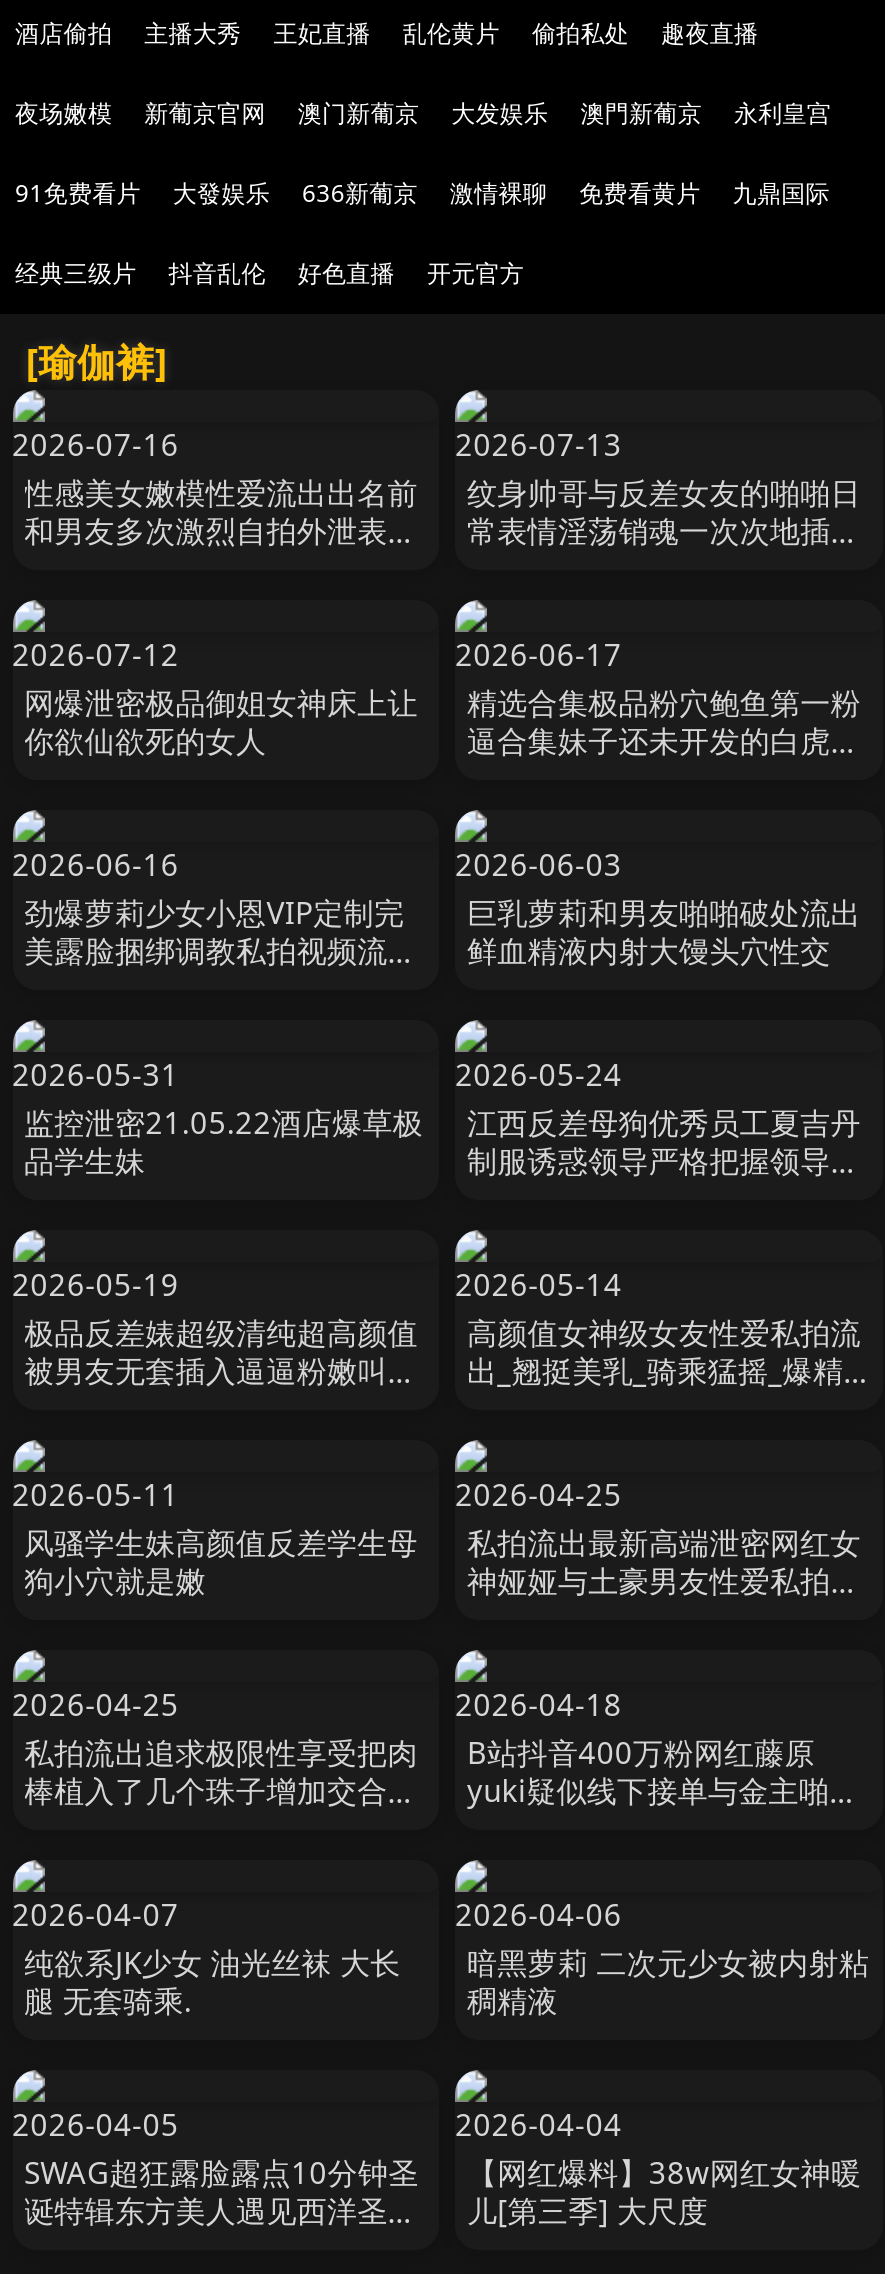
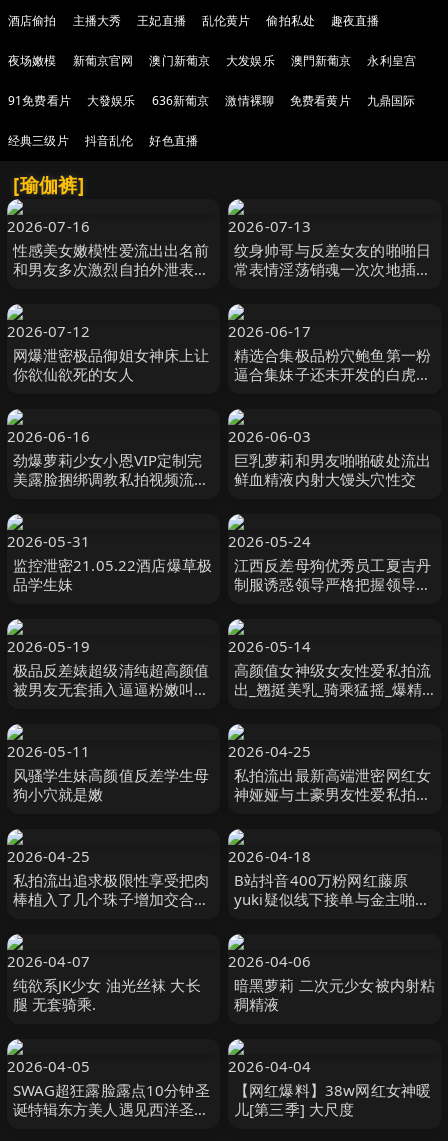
- 开元官方
